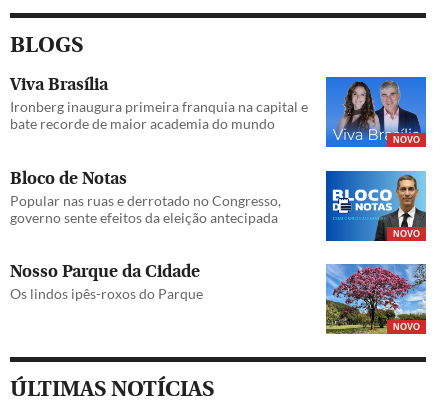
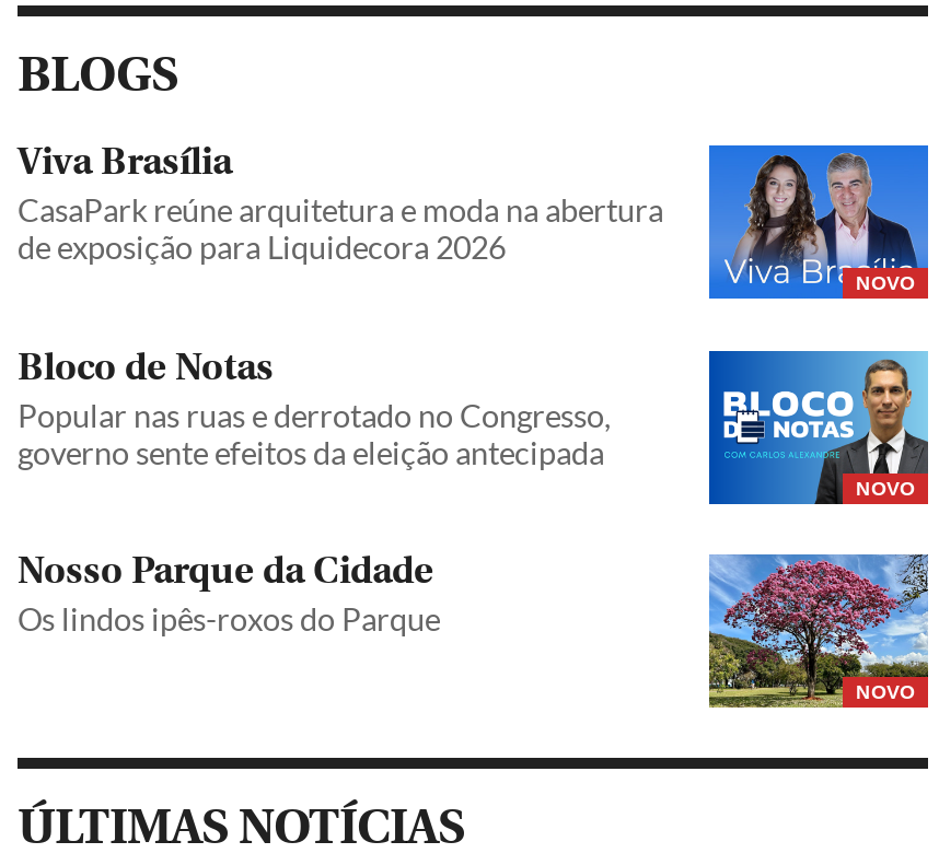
- Ironberg inaugura primeira franquia na capital e
- bate recorde de maior academia do mundo
+ CasaPark reúne arquitetura e moda na abertura
+ de exposição para Liquidecora 2026
